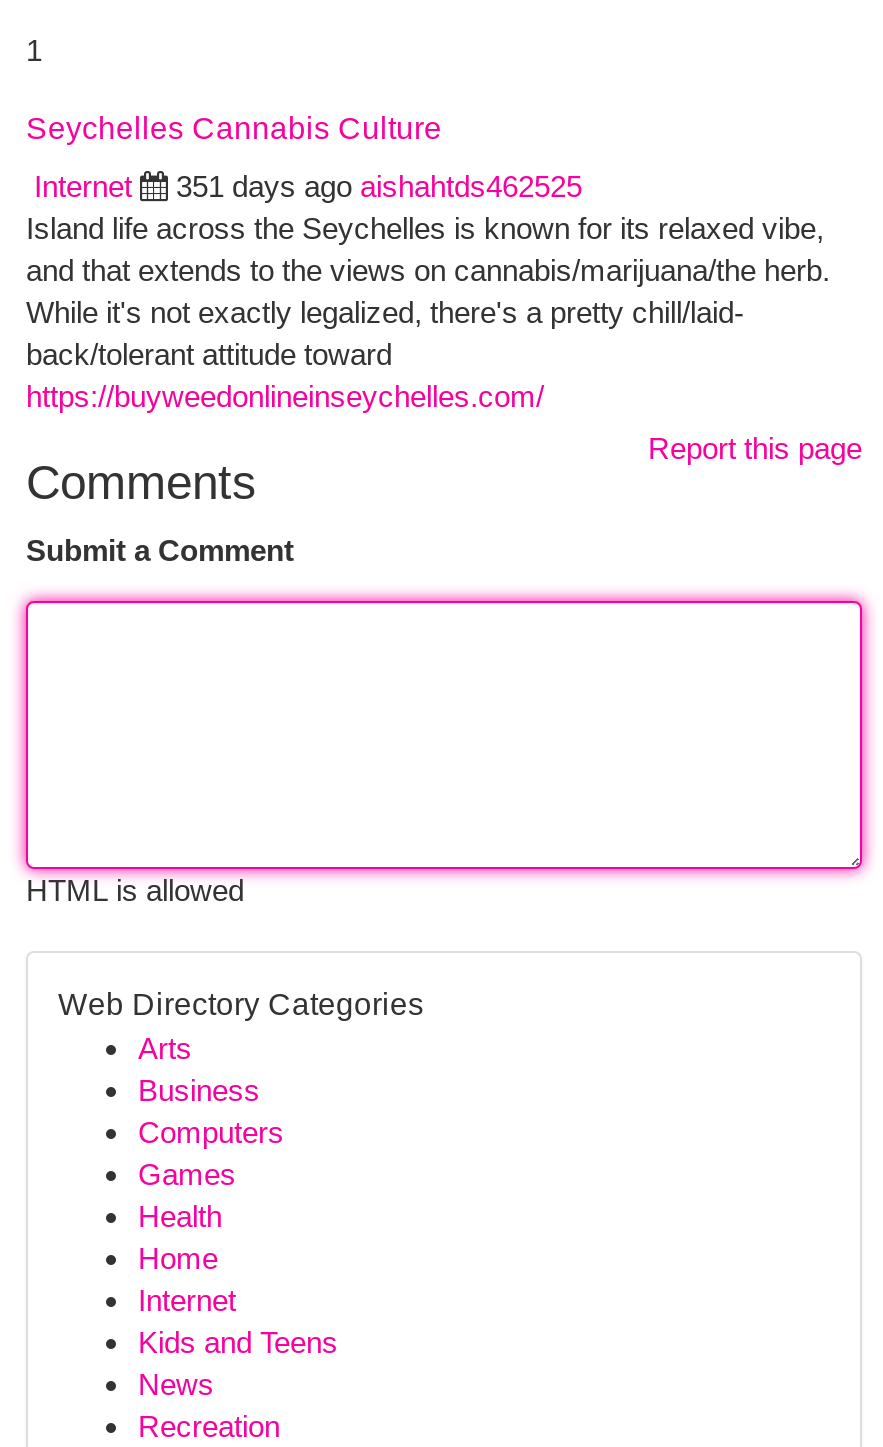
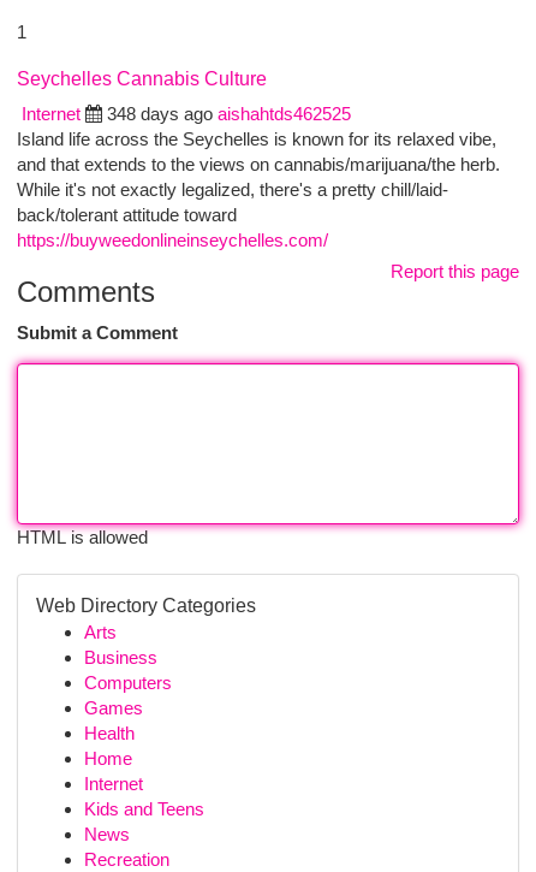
- 351 days ago aishahtds462525
+ 348 days ago aishahtds462525
